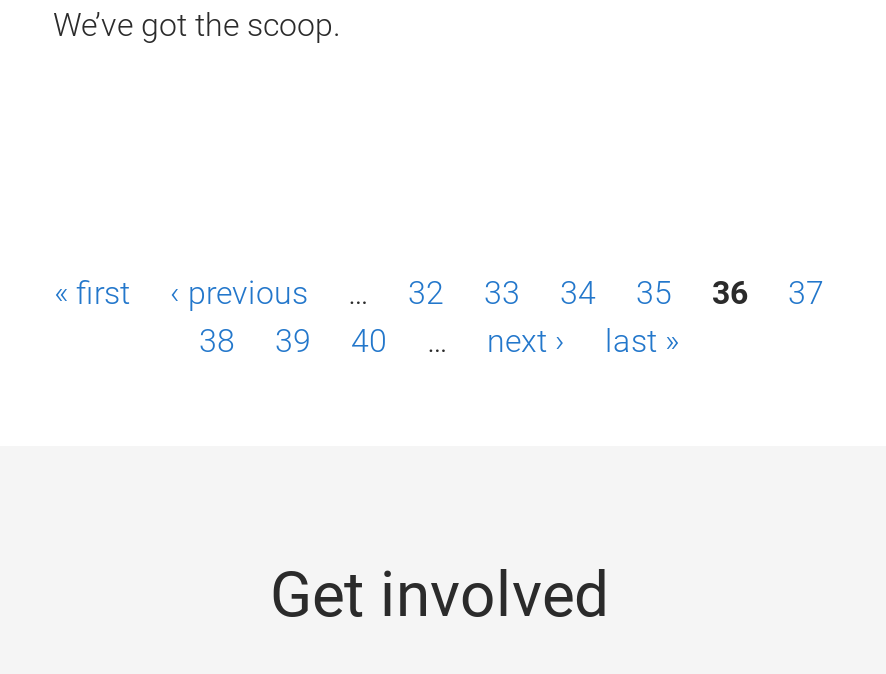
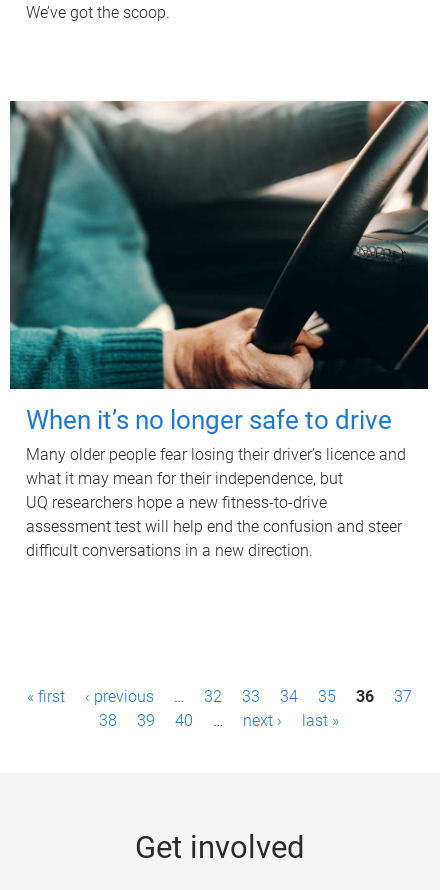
+ [image]
+ When it’s no longer safe to drive
+ Many older people fear losing their driver’s licence and
+ what it may mean for their independence, but
+ UQ researchers hope a new fitness-to-drive
+ assessment test will help end the confusion and steer
+ difficult conversations in a new direction.
